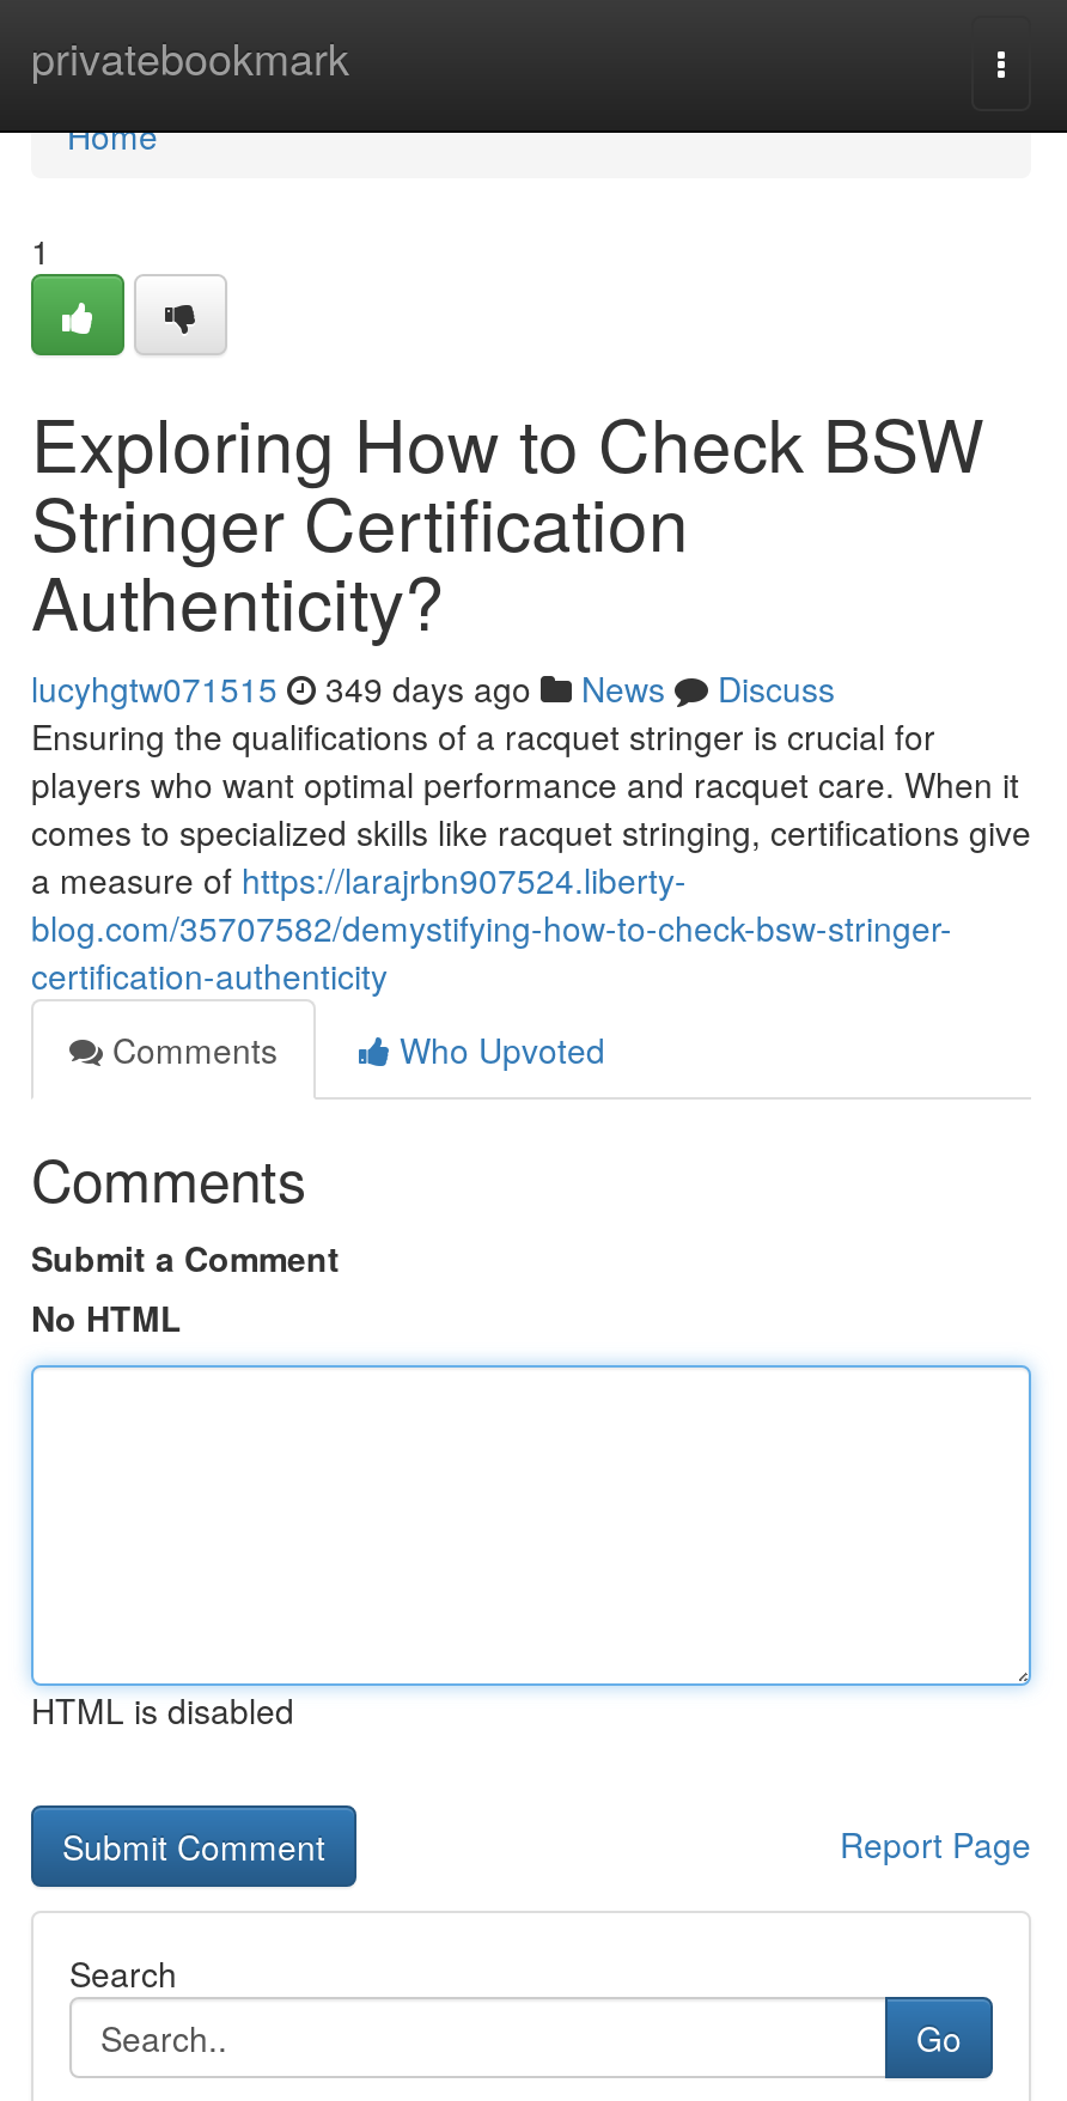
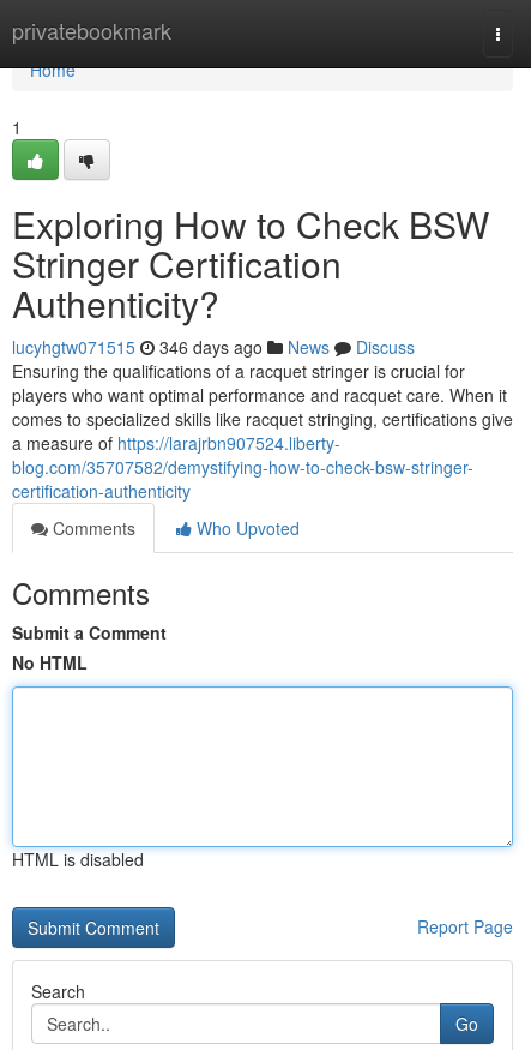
- lucyhgtw071515 349 days ago News Discuss
+ lucyhgtw071515 346 days ago News Discuss
